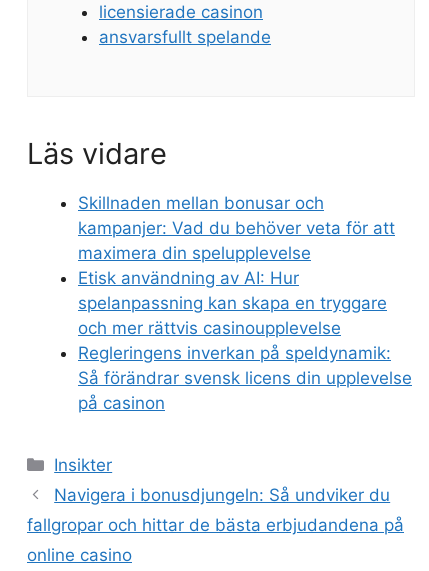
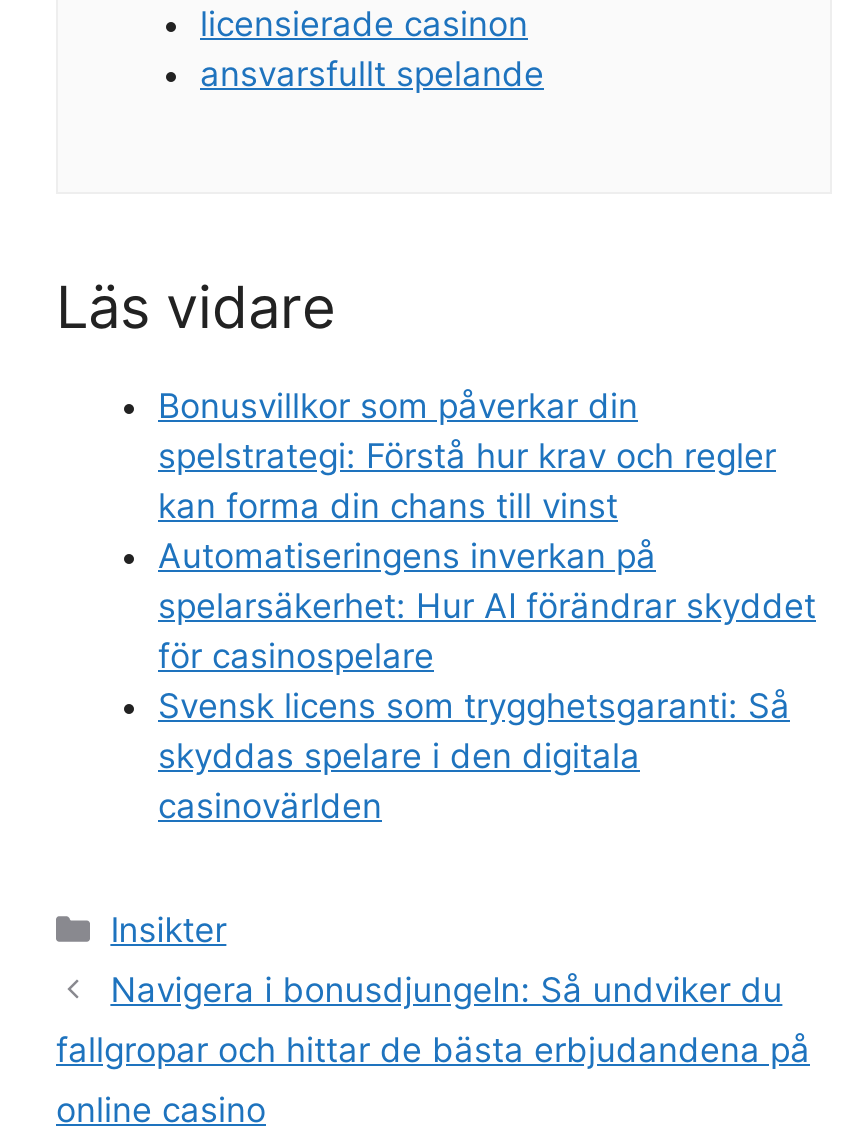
- Skillnaden mellan bonusar och
- kampanjer: Vad du behöver veta för att
- maximera din spelupplevelse
- Etisk användning av AI: Hur
- spelanpassning kan skapa en tryggare
- och mer rättvis casinoupplevelse
- Regleringens inverkan på speldynamik:
- Så förändrar svensk licens din upplevelse
- på casinon
+ Bonusvillkor som påverkar din
+ spelstrategi: Förstå hur krav och regler
+ kan forma din chans till vinst
+ Automatiseringens inverkan på
+ spelarsäkerhet: Hur AI förändrar skyddet
+ för casinospelare
+ Svensk licens som trygghetsgaranti: Så
+ skyddas spelare i den digitala
+ casinovärlden
